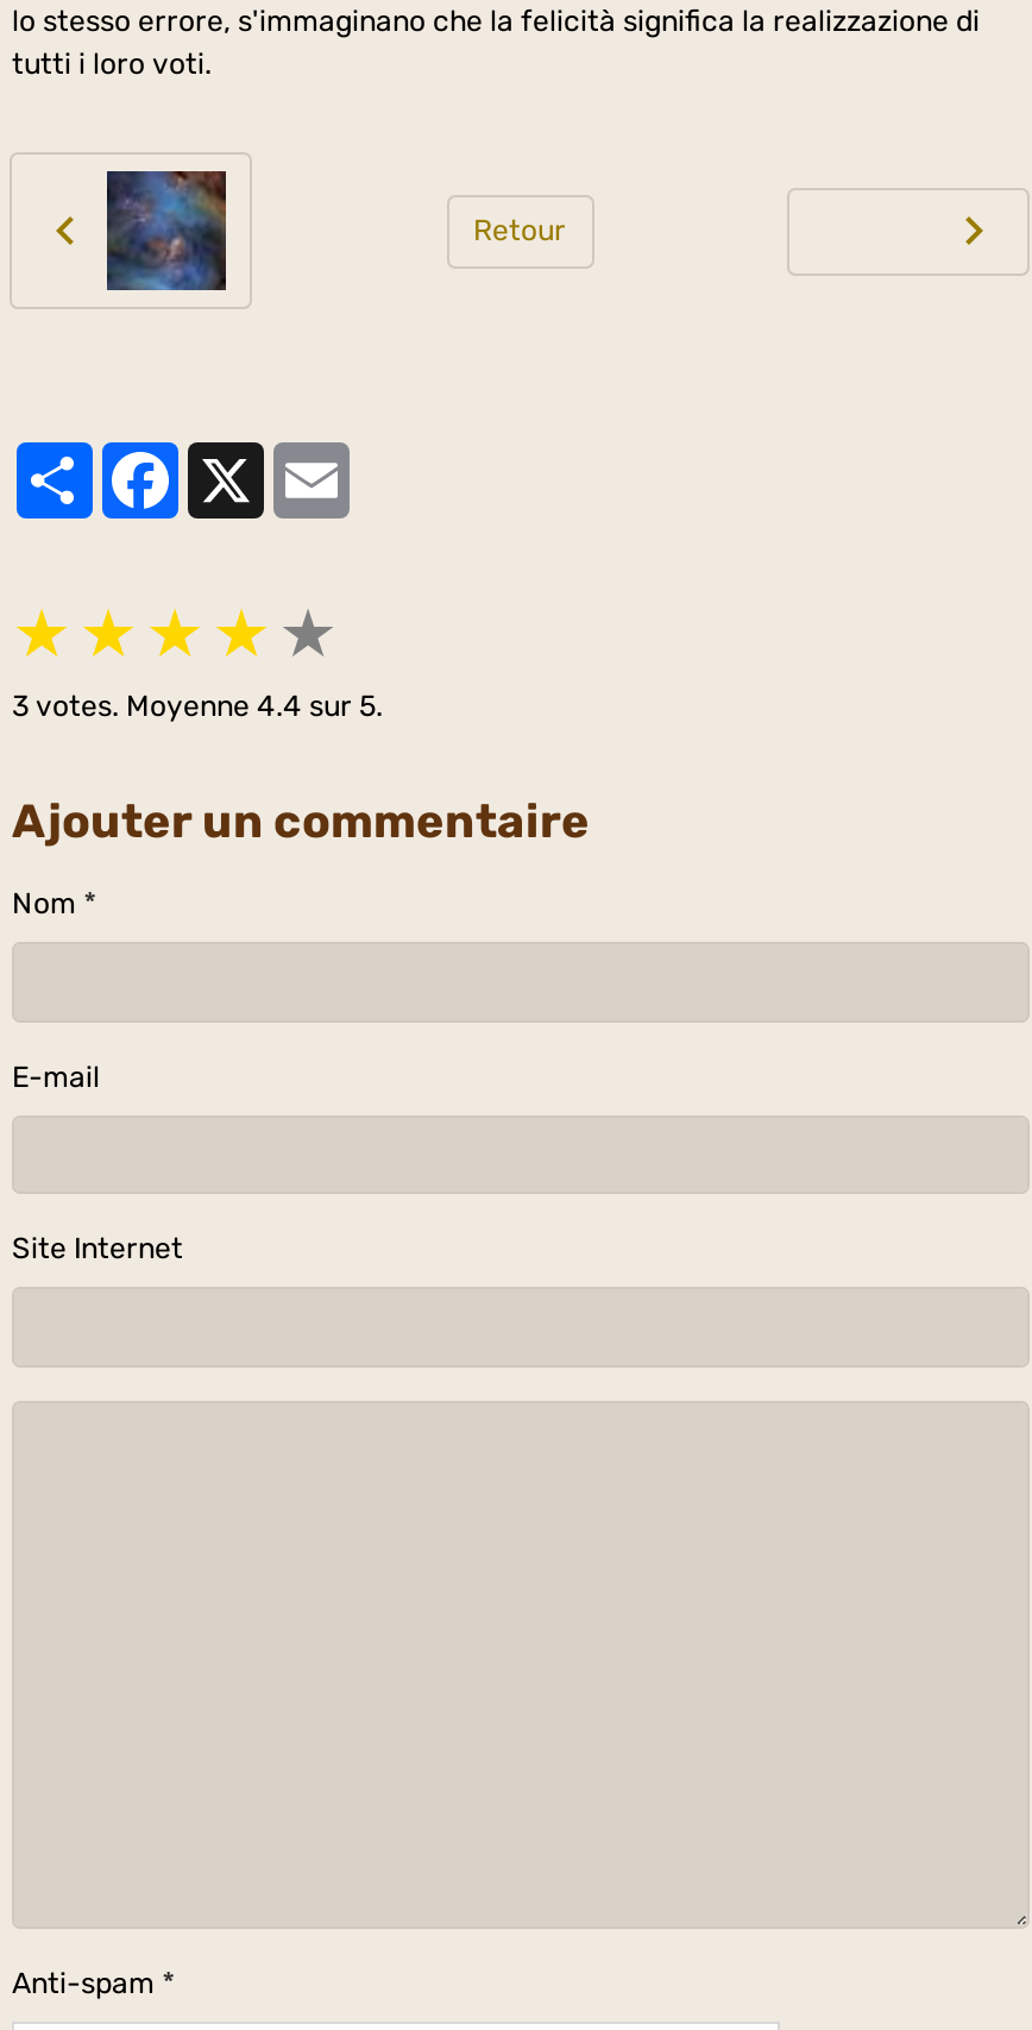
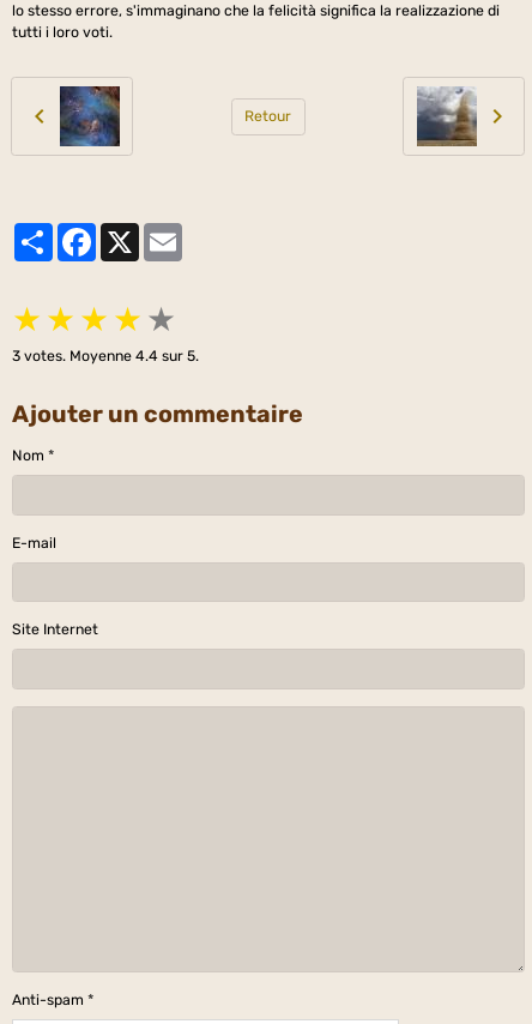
+ [image]
